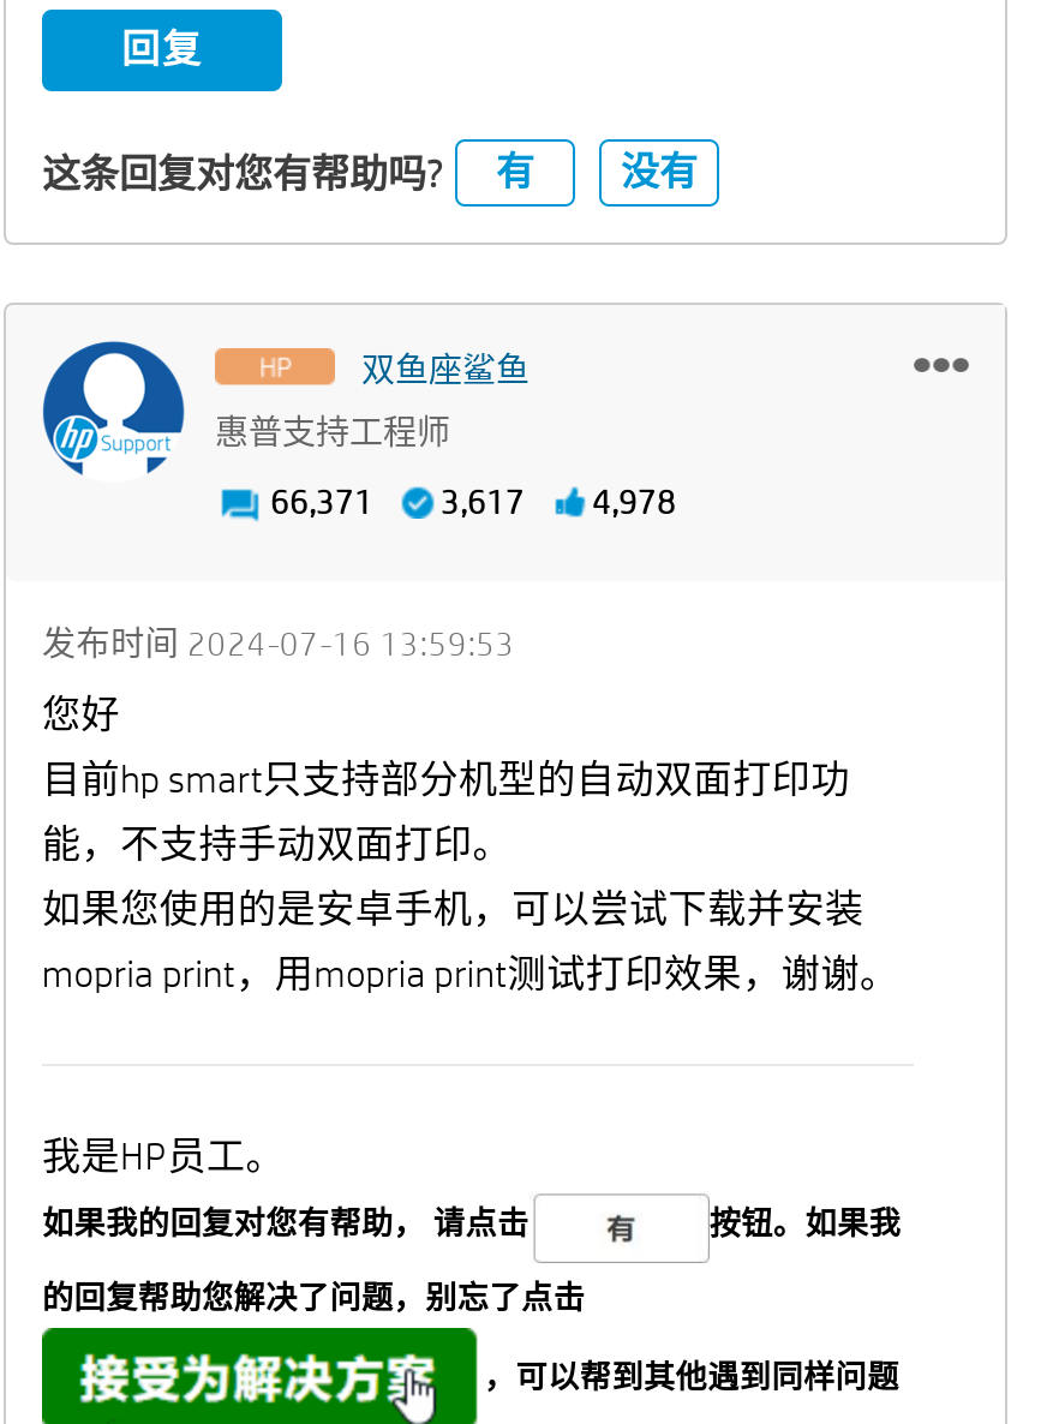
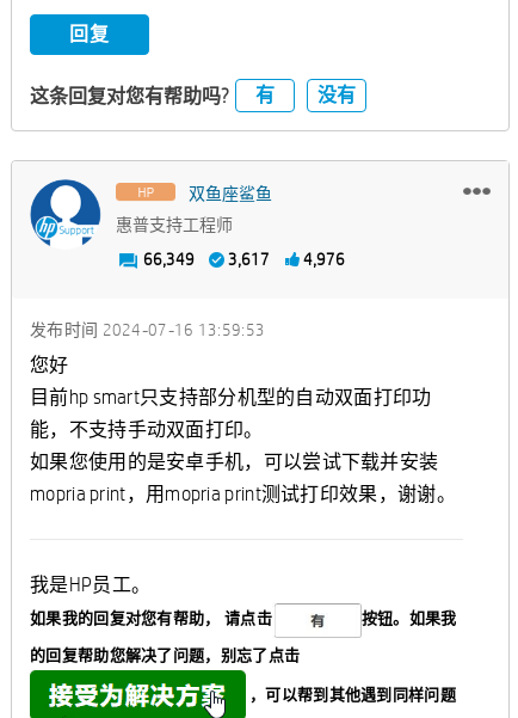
- 66,371
+ 66,349

- 4,978
+ 4,976
